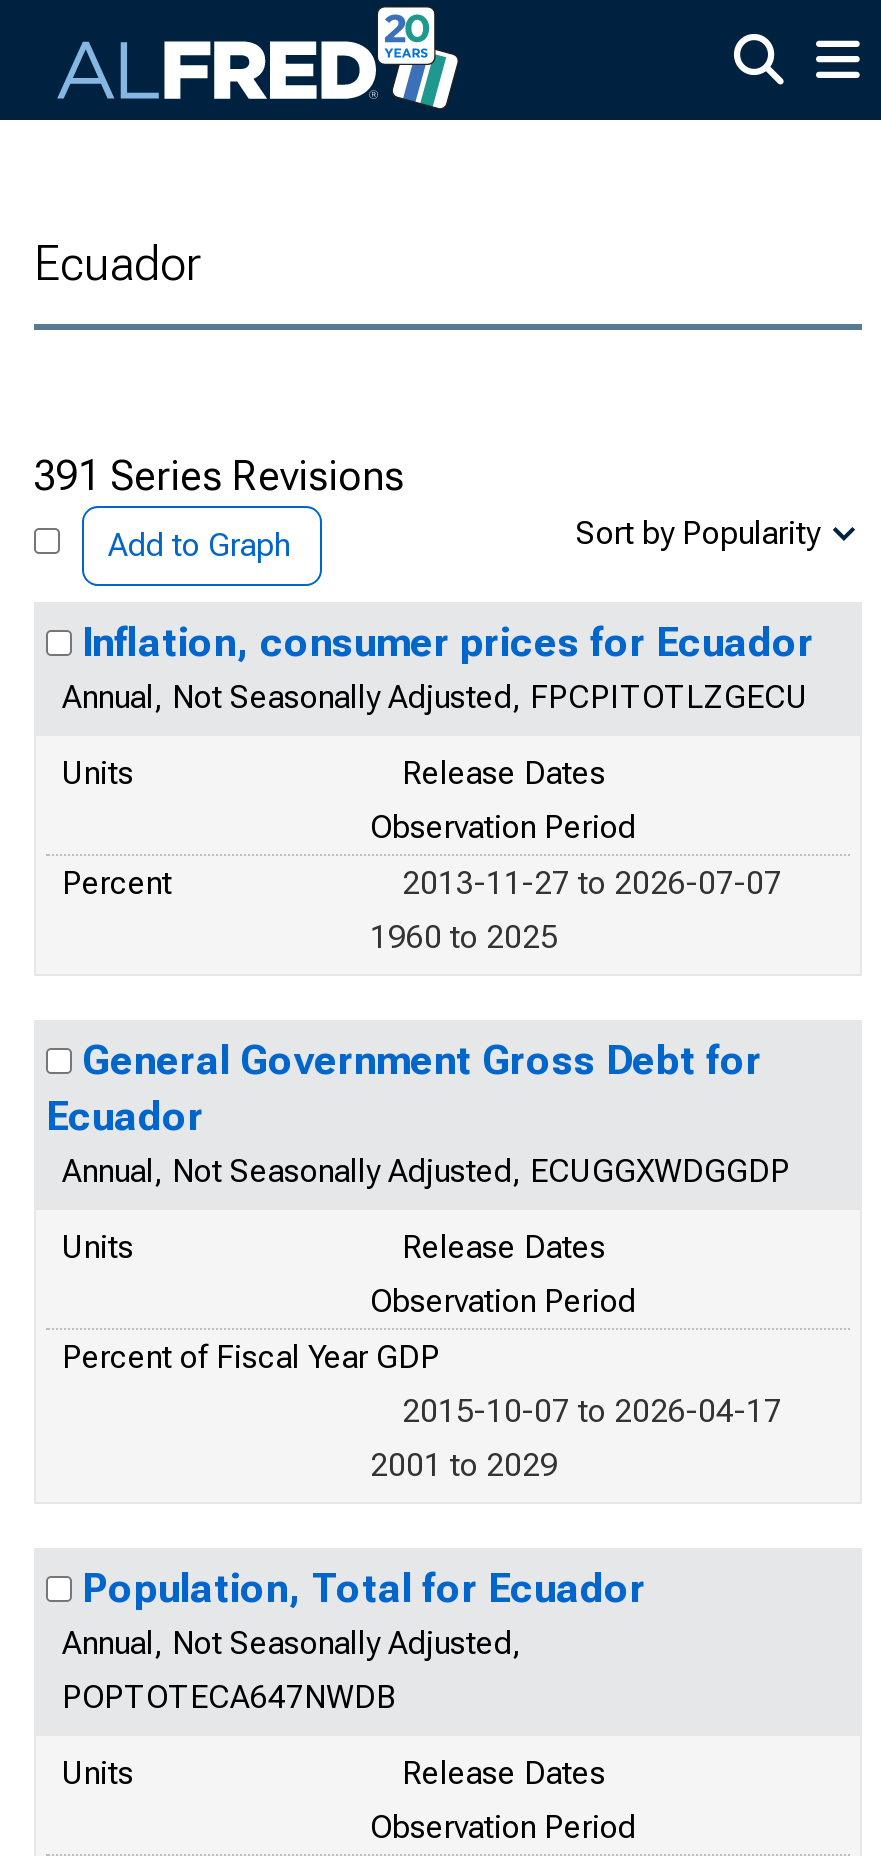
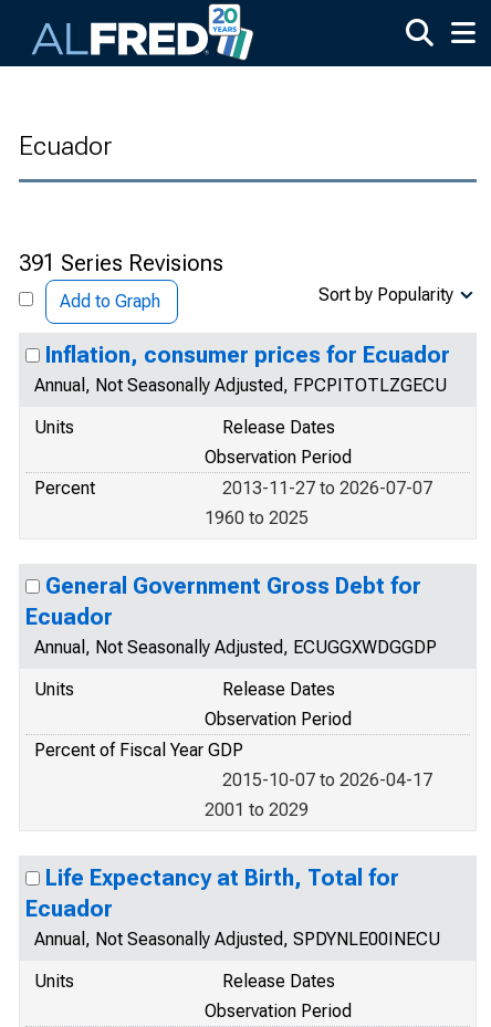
- Population, Total for Ecuador
- Annual, Not Seasonally Adjusted,
- POPTOTECA647NWDB
+ Life Expectancy at Birth, Total for
+ Ecuador
+ Annual, Not Seasonally Adjusted, SPDYNLE00INECU
